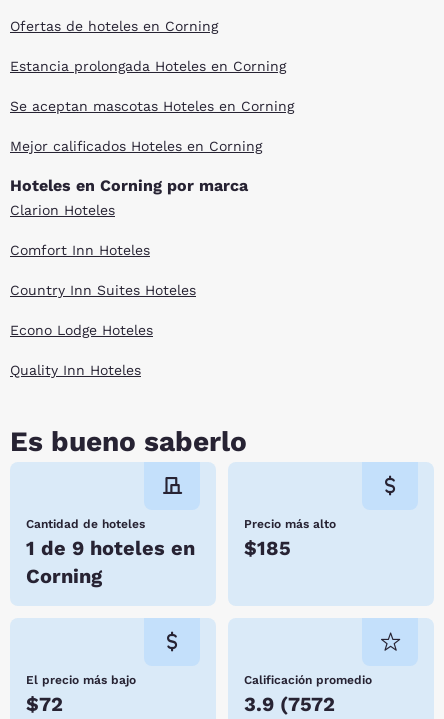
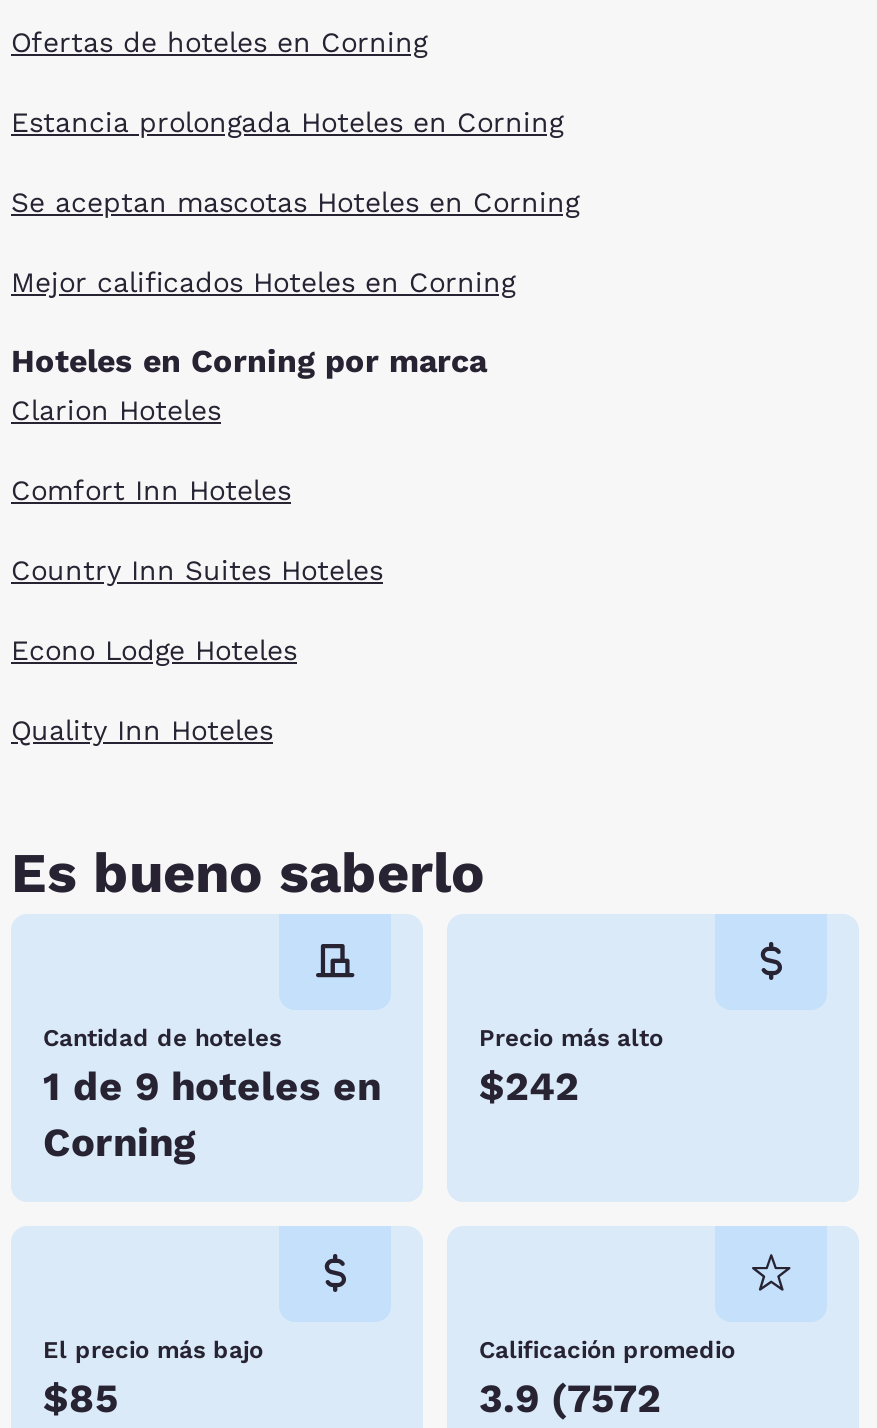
- $185
+ $242

- $72
+ $85
